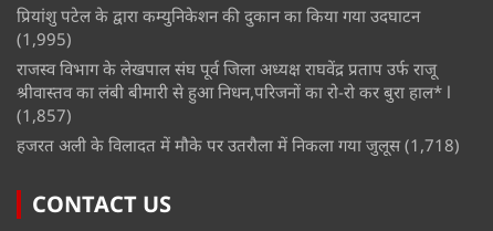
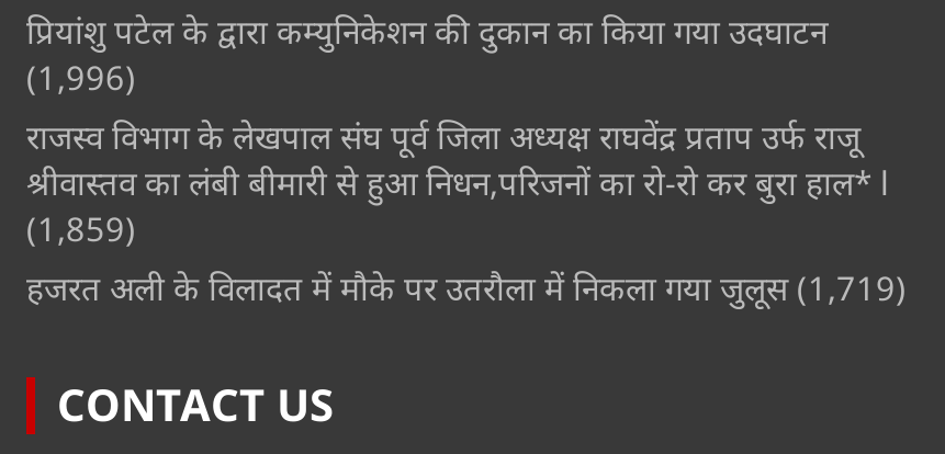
- (1,995)
+ (1,996)

- (1,857)
+ (1,859)

- हजरत अली के विलादत में मौके पर उतरौला में निकला गया जुलूस (1,718)
+ हजरत अली के विलादत में मौके पर उतरौला में निकला गया जुलूस (1,719)
